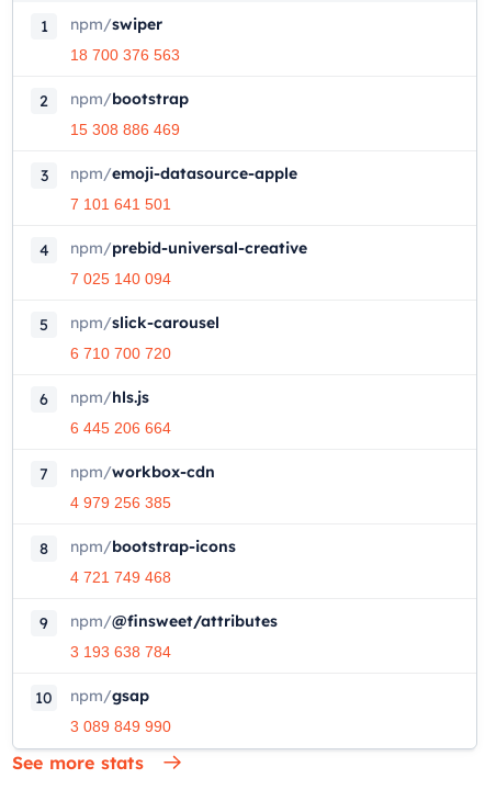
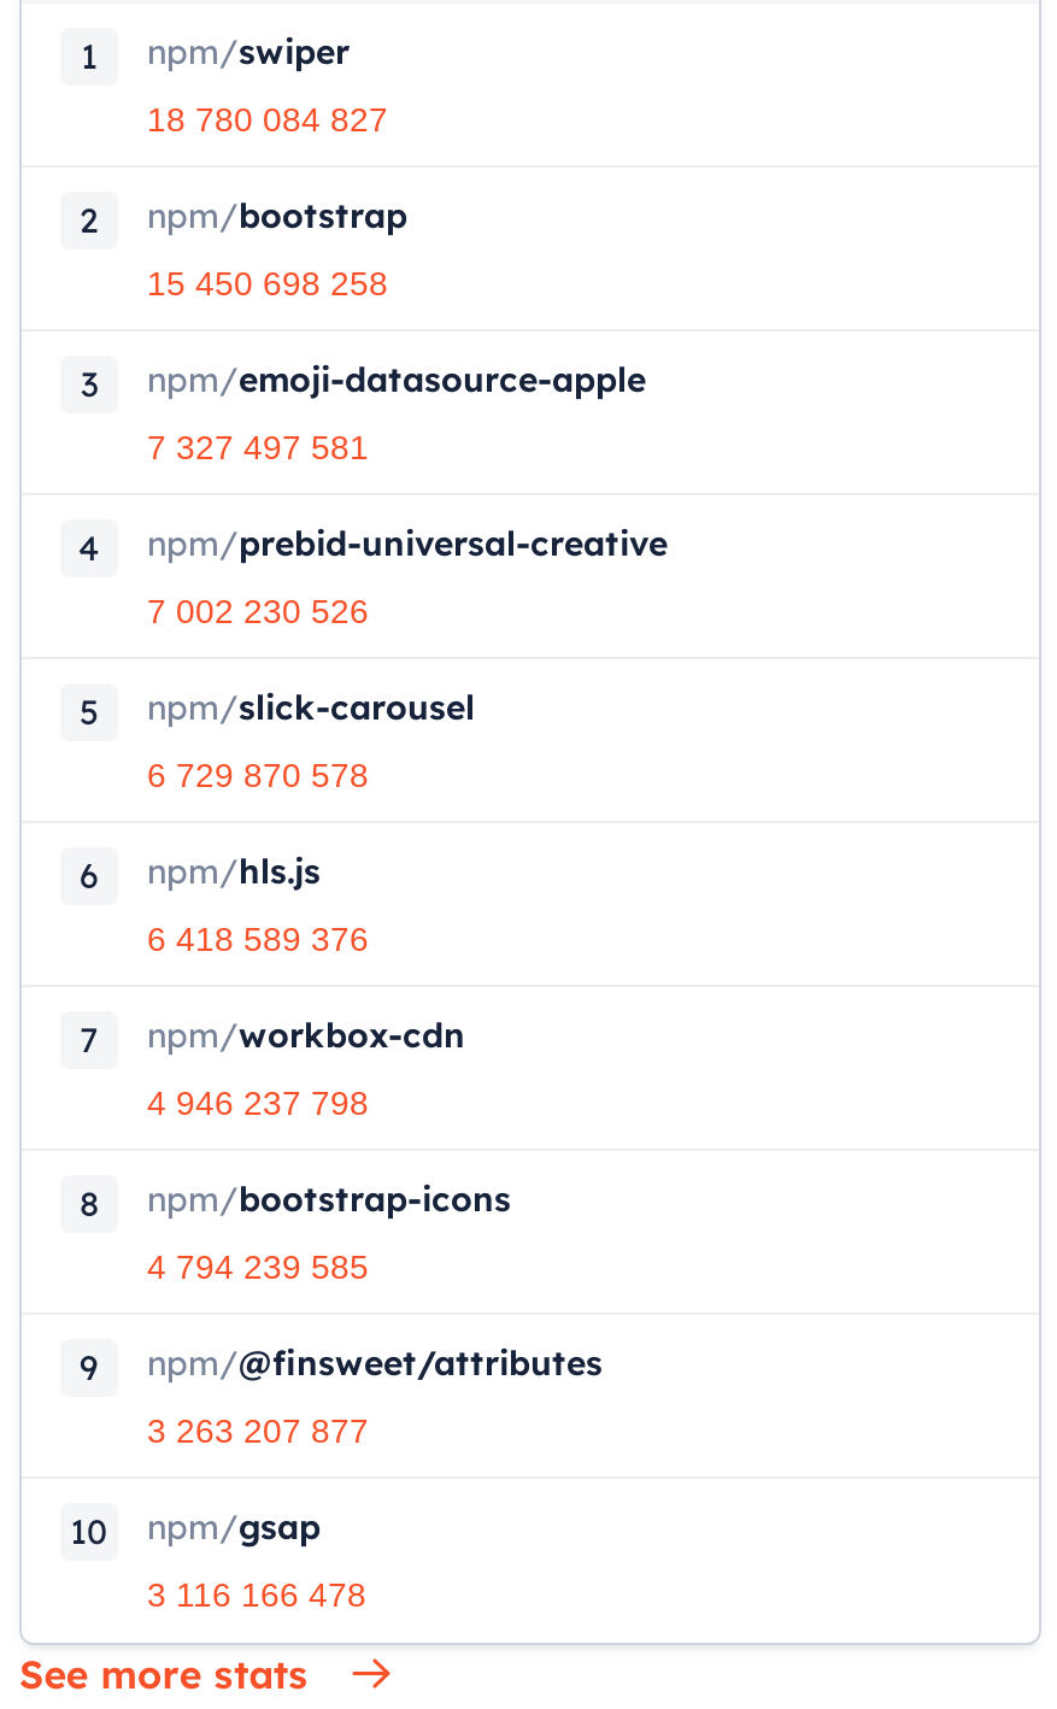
- 18 700 376 563
+ 18 780 084 827

- 15 308 886 469
+ 15 450 698 258

- 7 101 641 501
+ 7 327 497 581

- 7 025 140 094
+ 7 002 230 526

- 6 710 700 720
+ 6 729 870 578

- 6 445 206 664
+ 6 418 589 376

- 4 979 256 385
+ 4 946 237 798

- 4 721 749 468
+ 4 794 239 585

- 3 193 638 784
+ 3 263 207 877

- 3 089 849 990
+ 3 116 166 478
